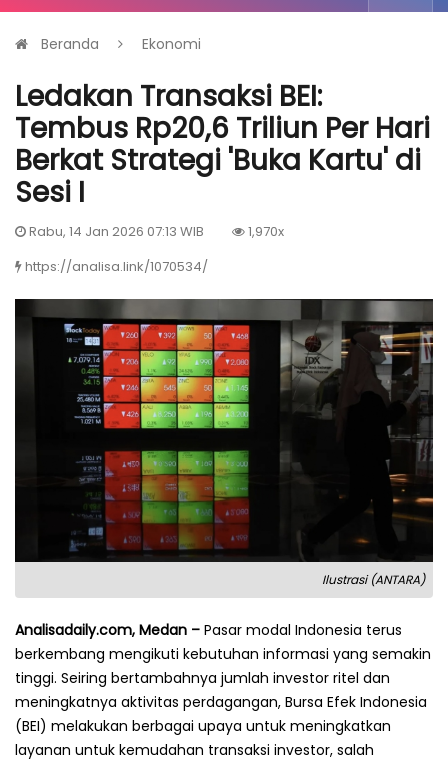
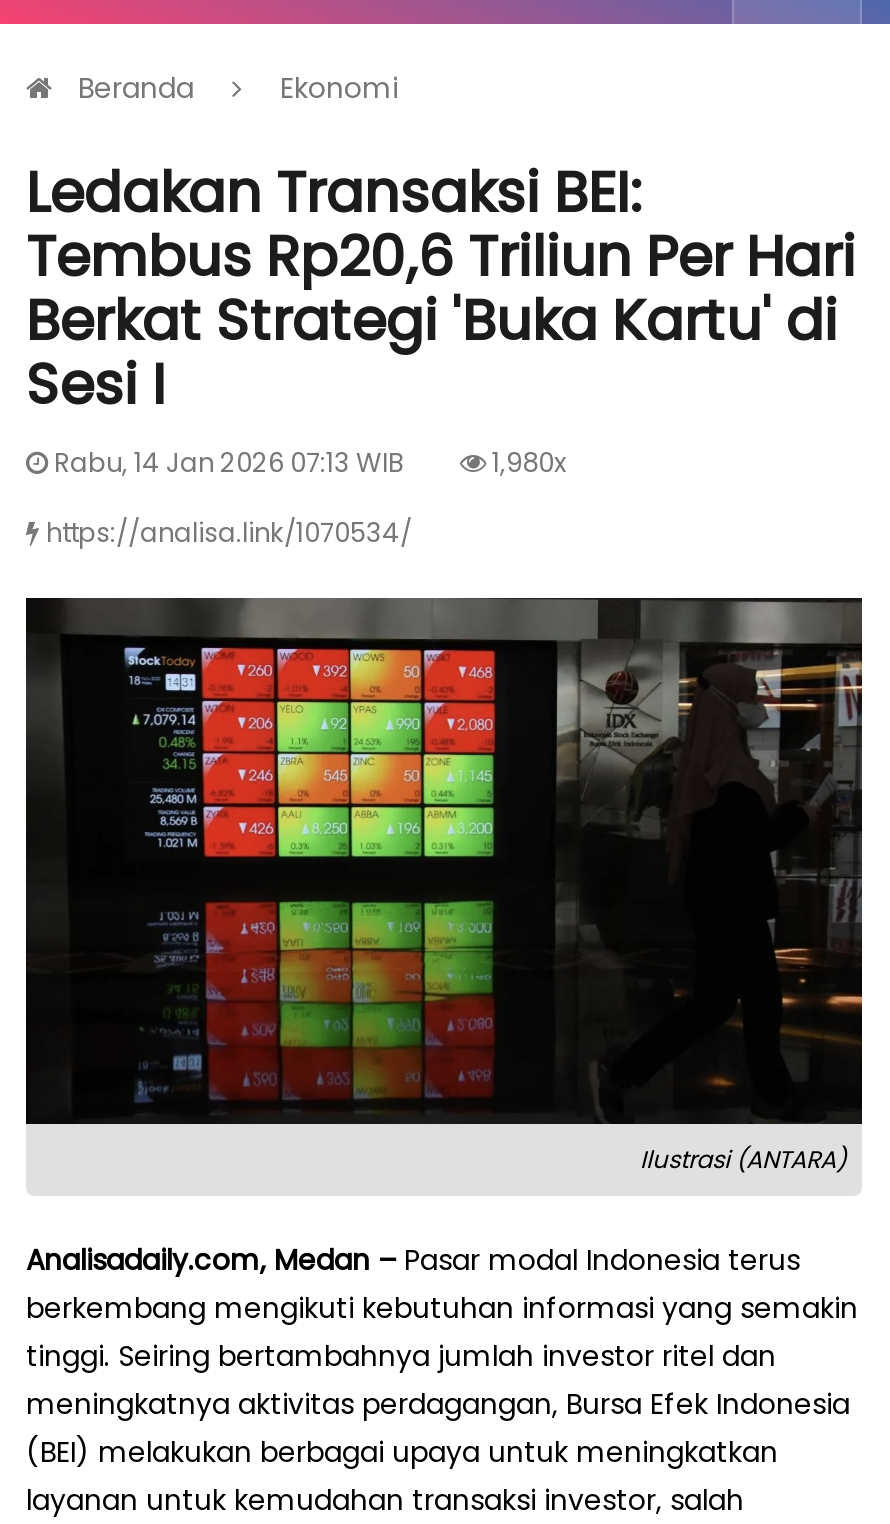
- 1,970x
+ 1,980x
